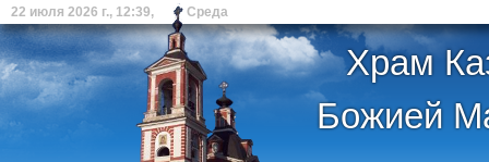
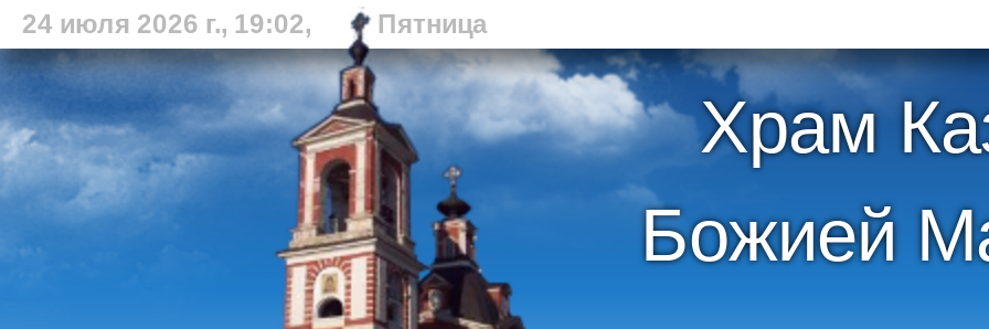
- 22 июля 2026 г., 12:39, Среда
+ 24 июля 2026 г., 19:02, Пятница
